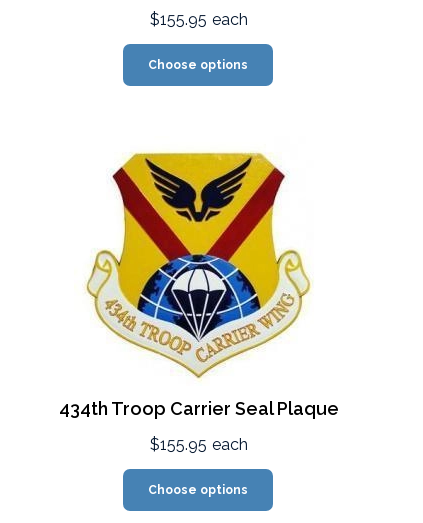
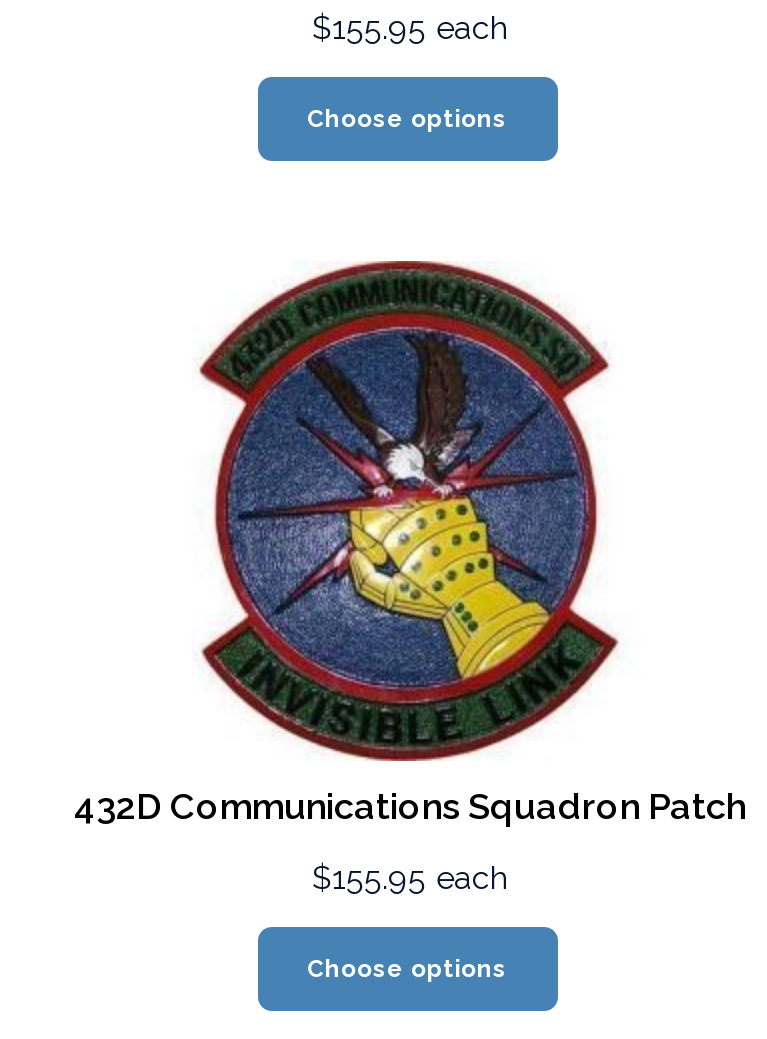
- [image]
- 434th Troop Carrier Seal Plaque
+ [image]
+ 432D Communications Squadron Patch
